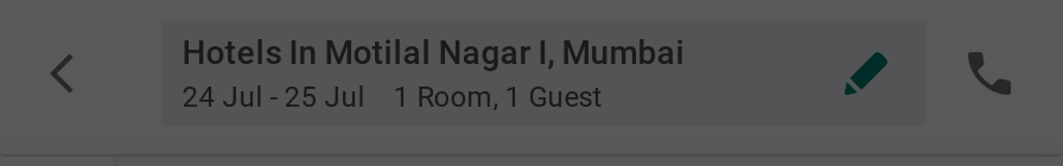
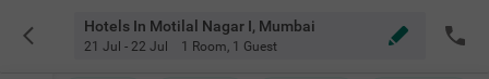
- 24 Jul - 25 Jul 1 Room, 1 Guest
+ 21 Jul - 22 Jul 1 Room, 1 Guest
